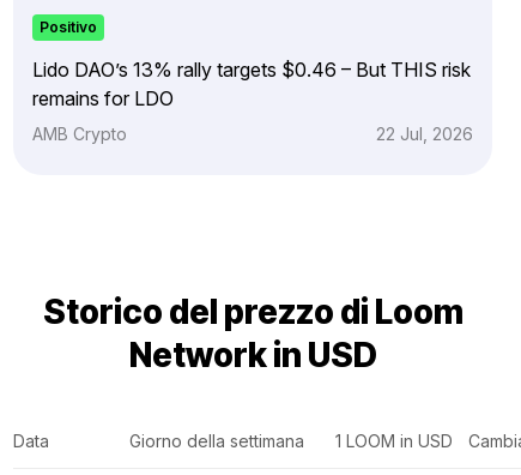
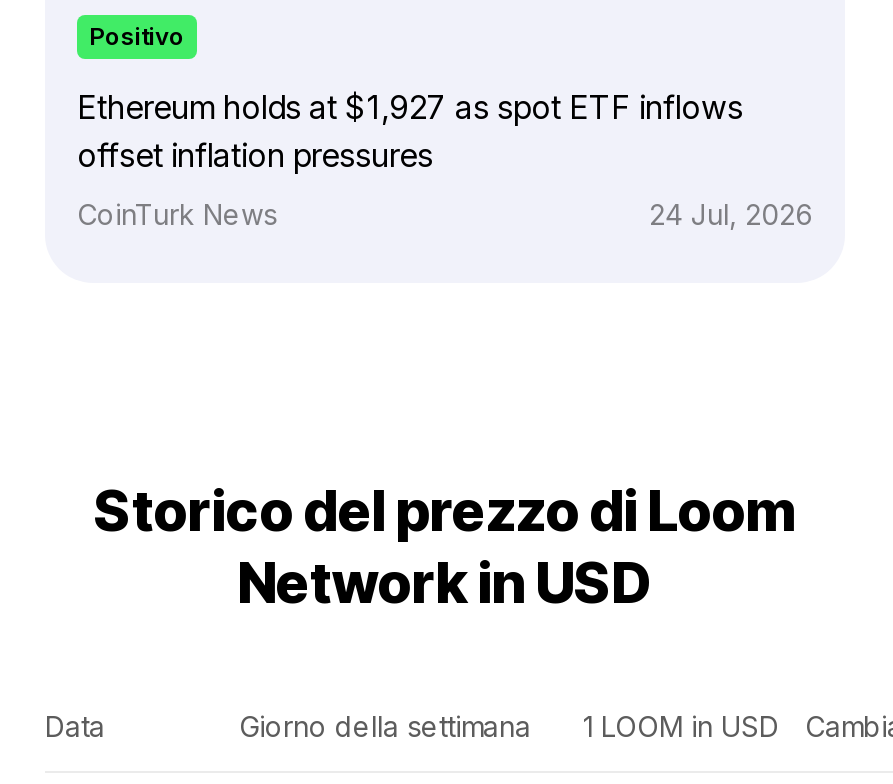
- Lido DAO’s 13% rally targets $0.46 – But THIS risk
- remains for LDO
+ Ethereum holds at $1,927 as spot ETF inflows
+ offset inflation pressures

- AMB Crypto
- 22 Jul, 2026
+ CoinTurk News
+ 24 Jul, 2026
